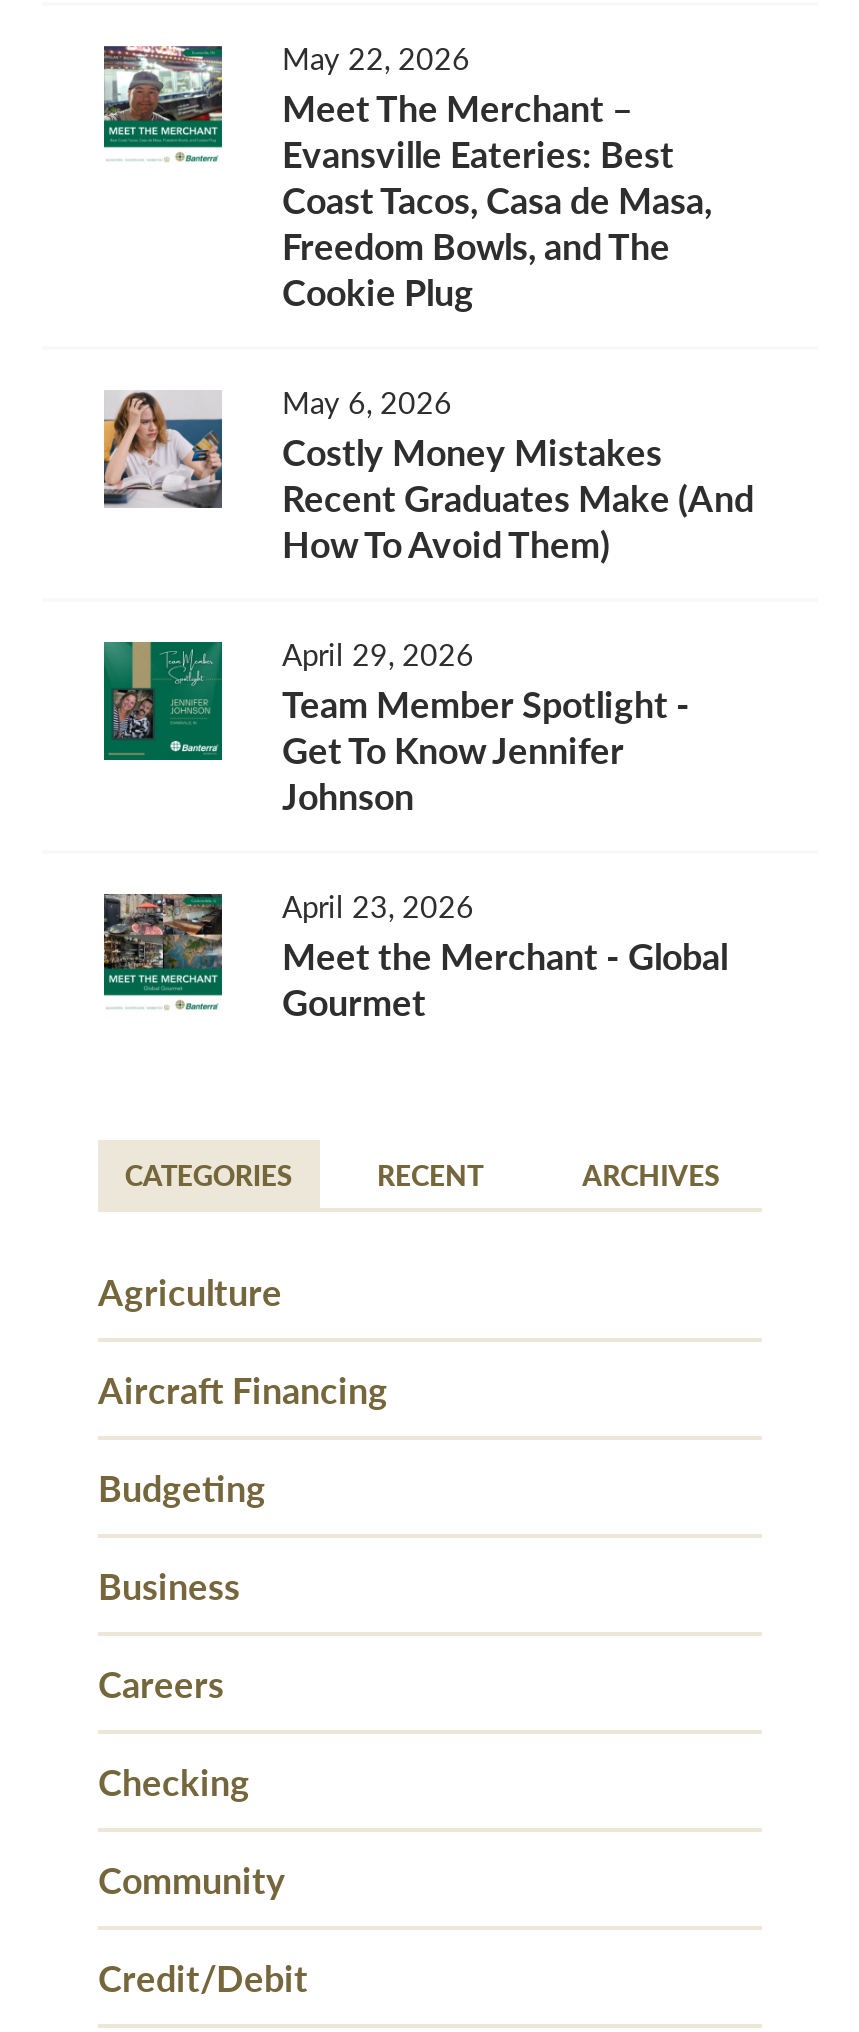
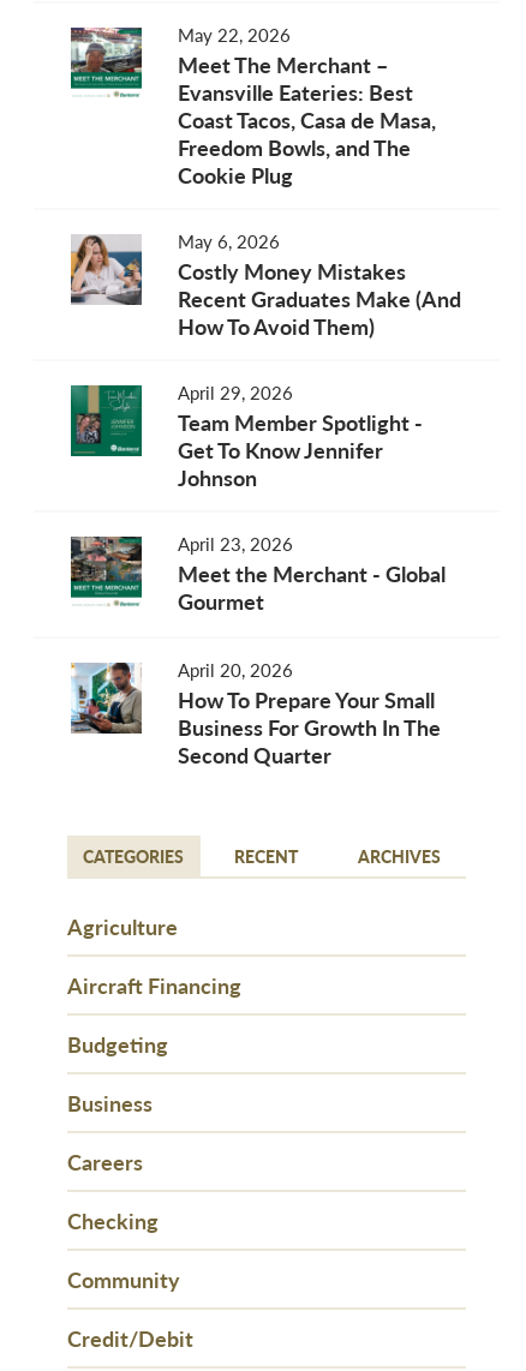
+ [image]
+ April 20, 2026
+ How To Prepare Your Small
+ Business For Growth In The
+ Second Quarter
